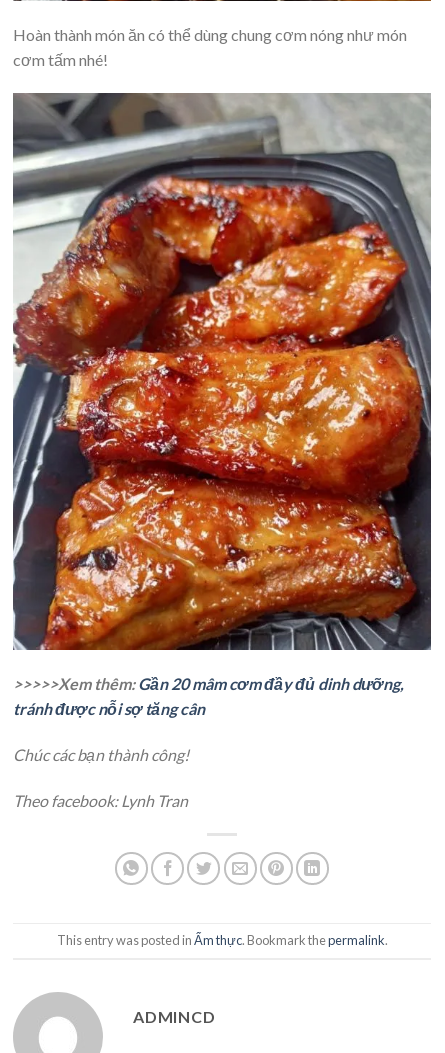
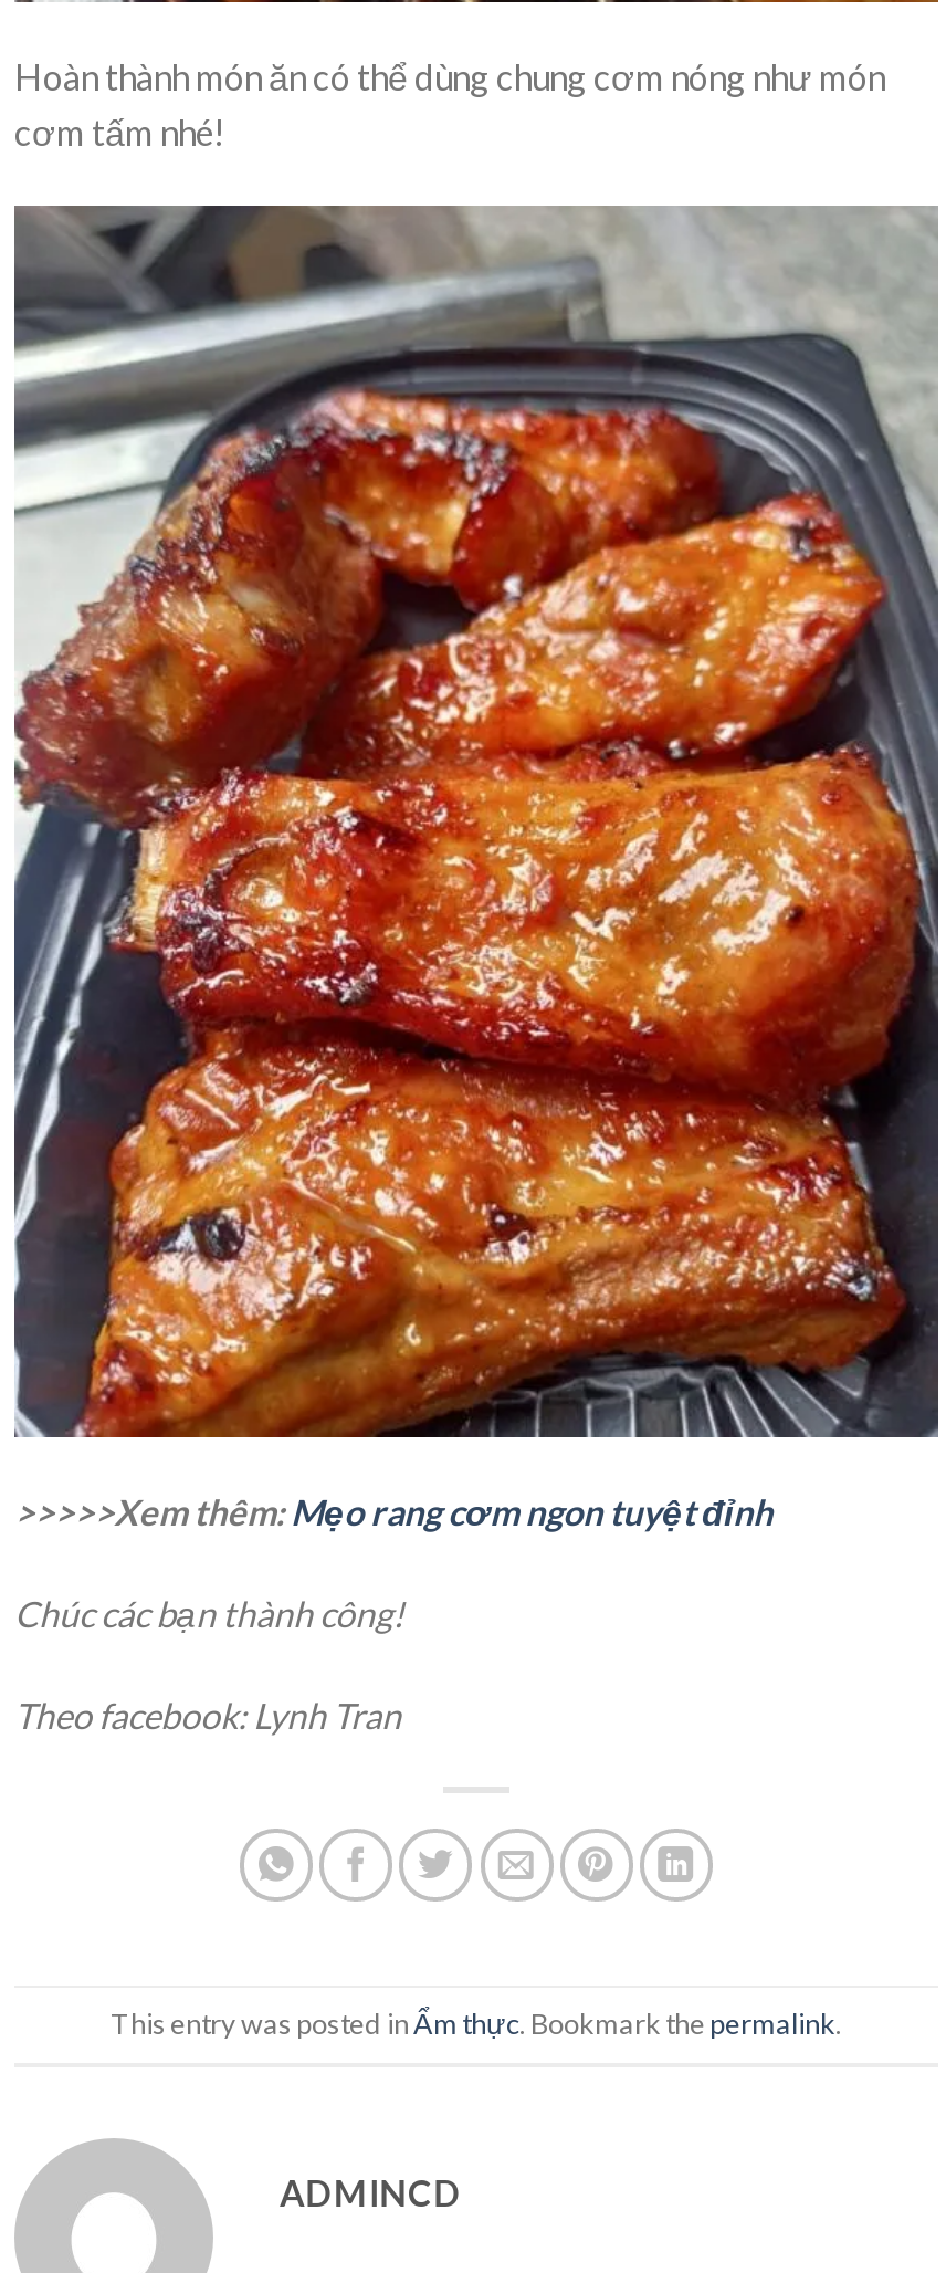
- >>>>>Xem thêm: Gần 20 mâm cơm đầy đủ dinh dưỡng,
- tránh được nỗi sợ tăng cân
+ >>>>>Xem thêm: Mẹo rang cơm ngon tuyệt đỉnh
